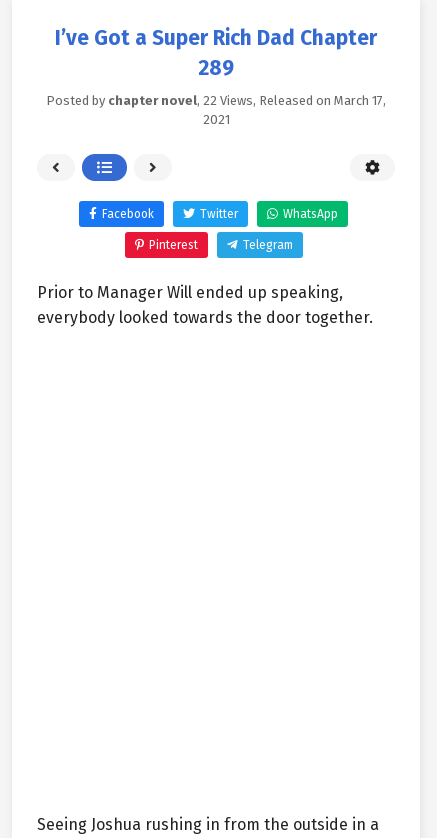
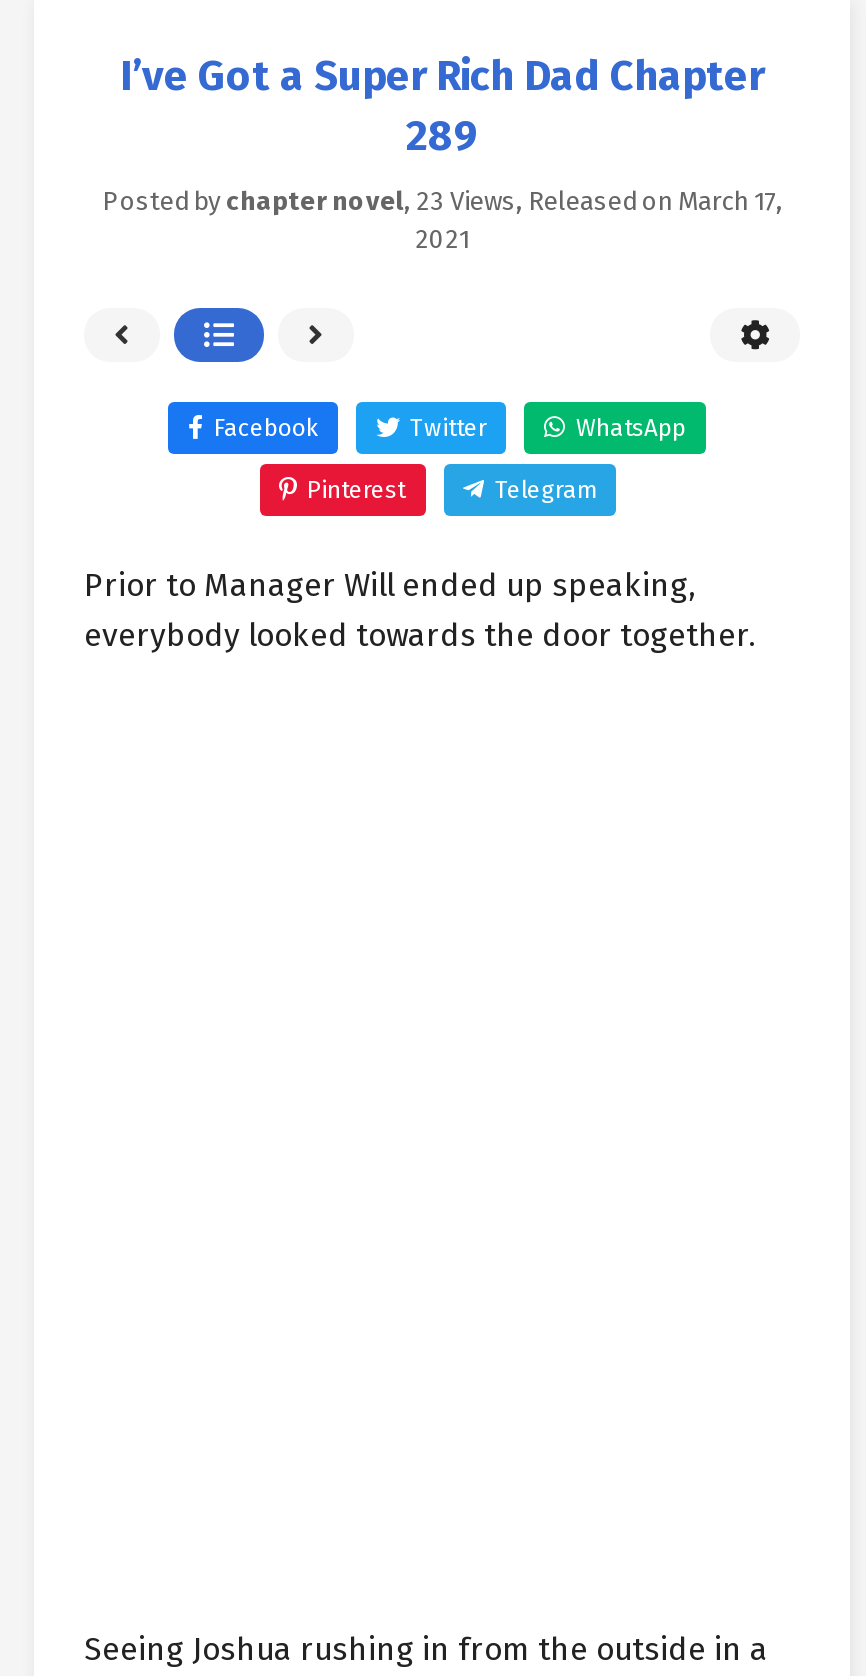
- Posted by chapter novel, 22 Views, Released on March 17,
+ Posted by chapter novel, 23 Views, Released on March 17,
